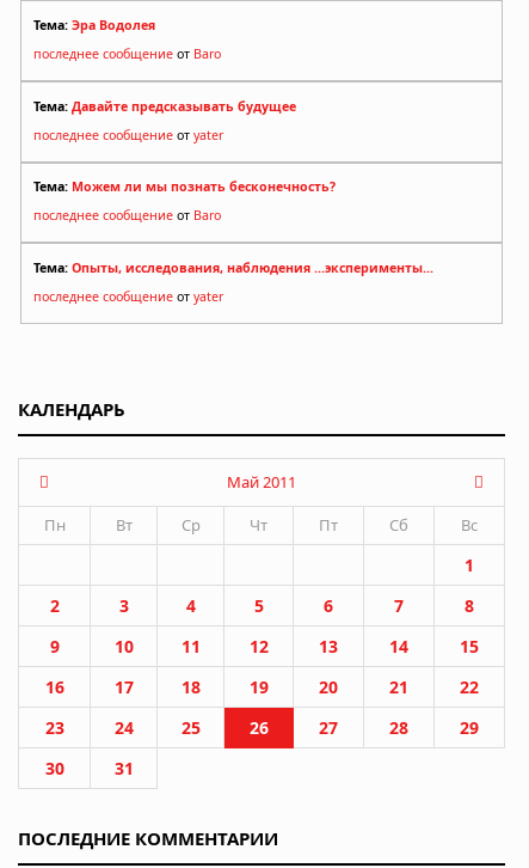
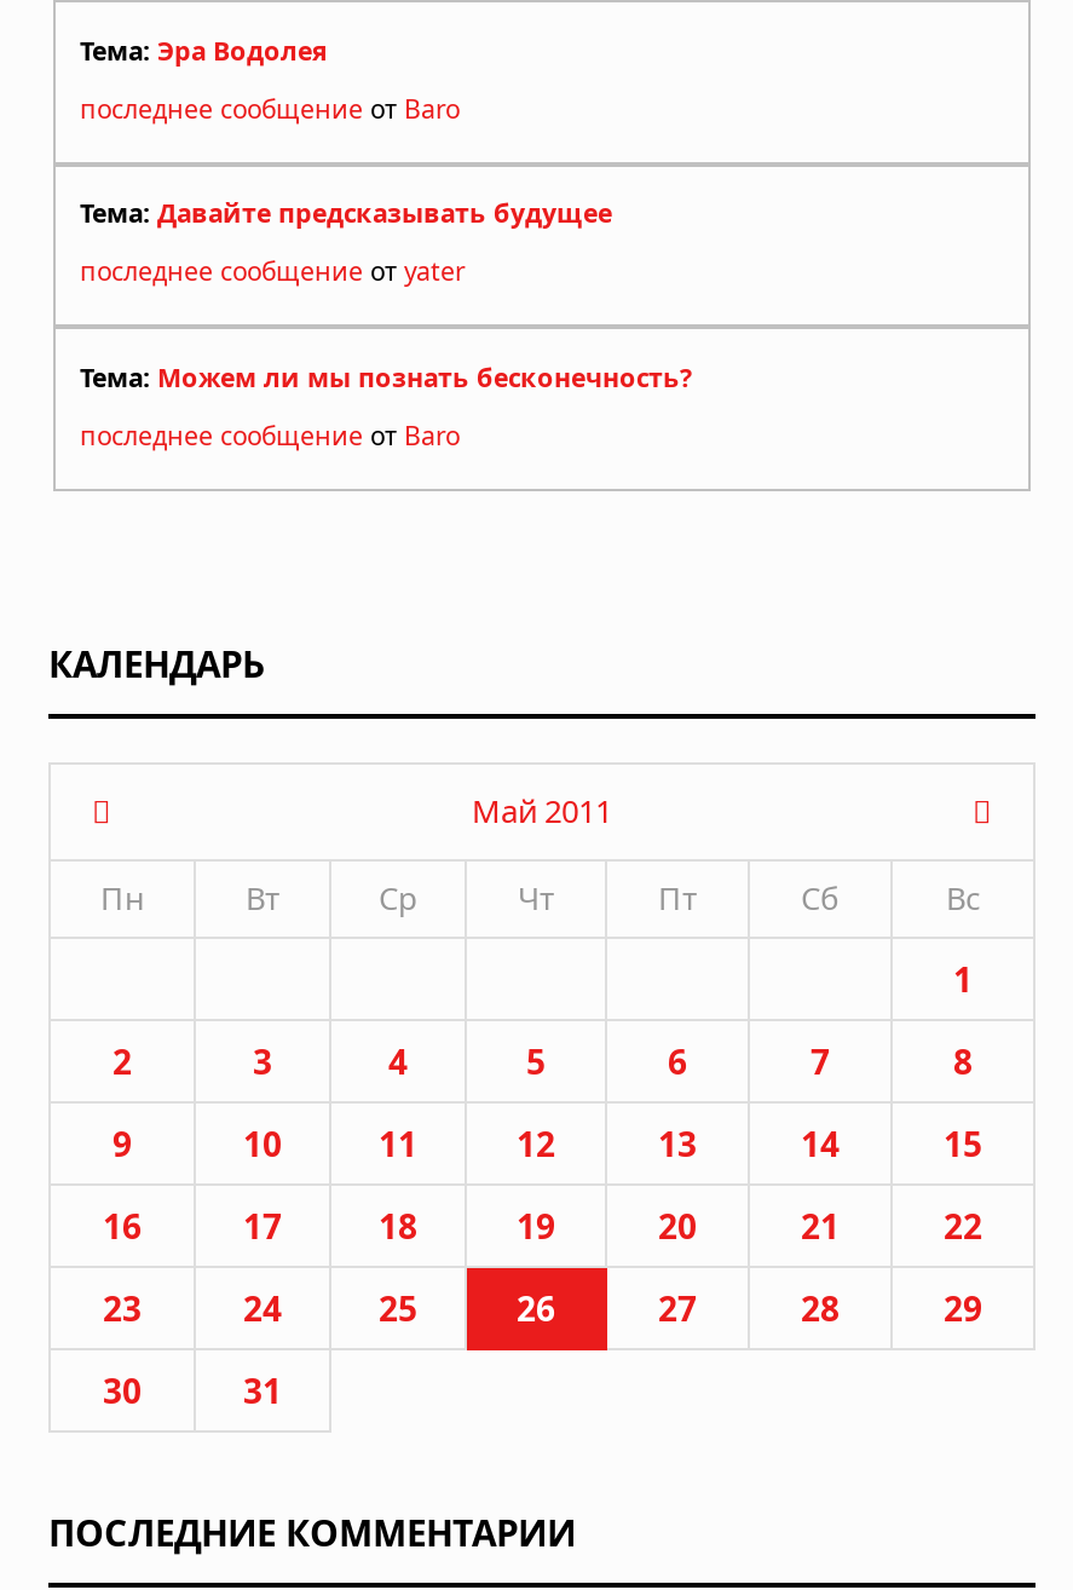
- Тема: Опыты, исследования, наблюдения ...эксперименты...
- последнее сообщение от yater
